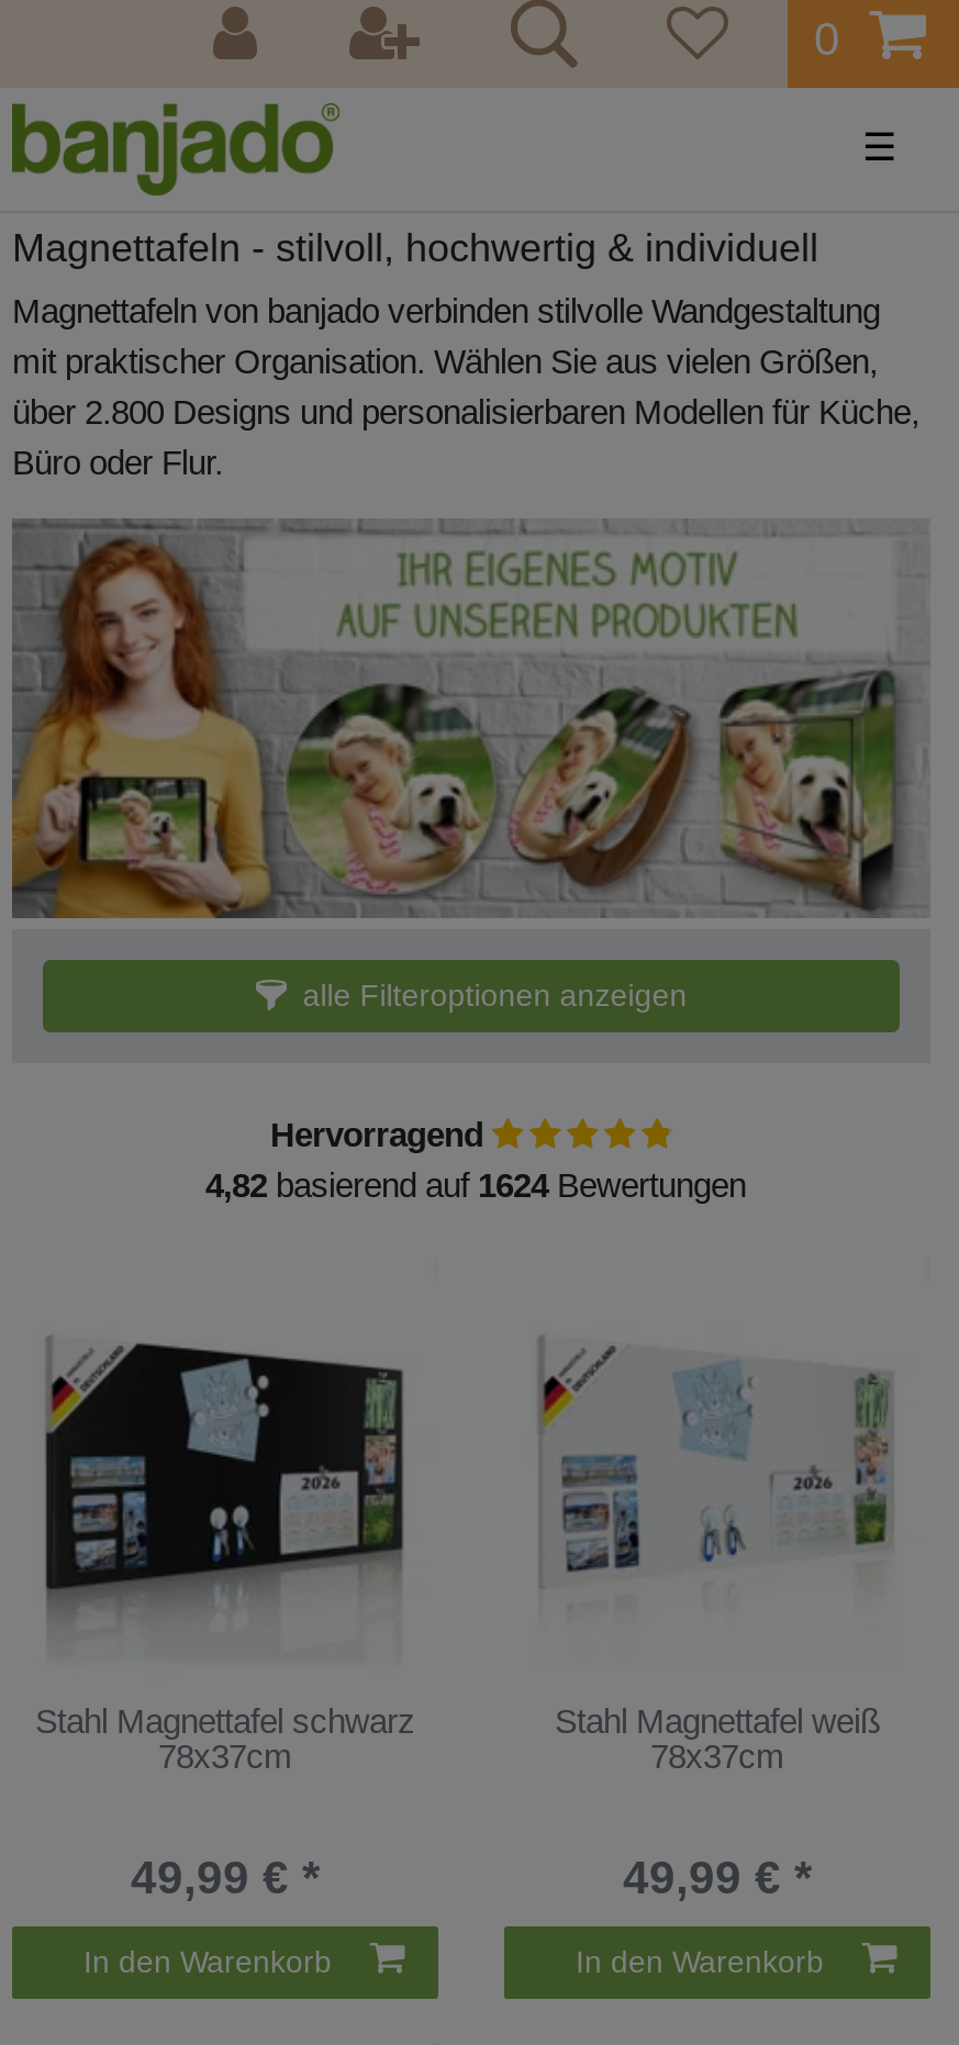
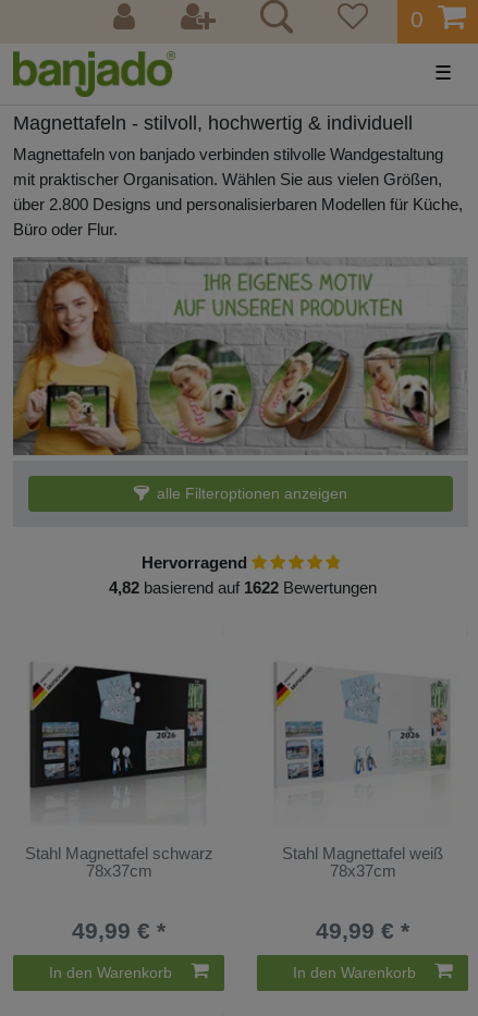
- 4,82 basierend auf 1624 Bewertungen
+ 4,82 basierend auf 1622 Bewertungen
